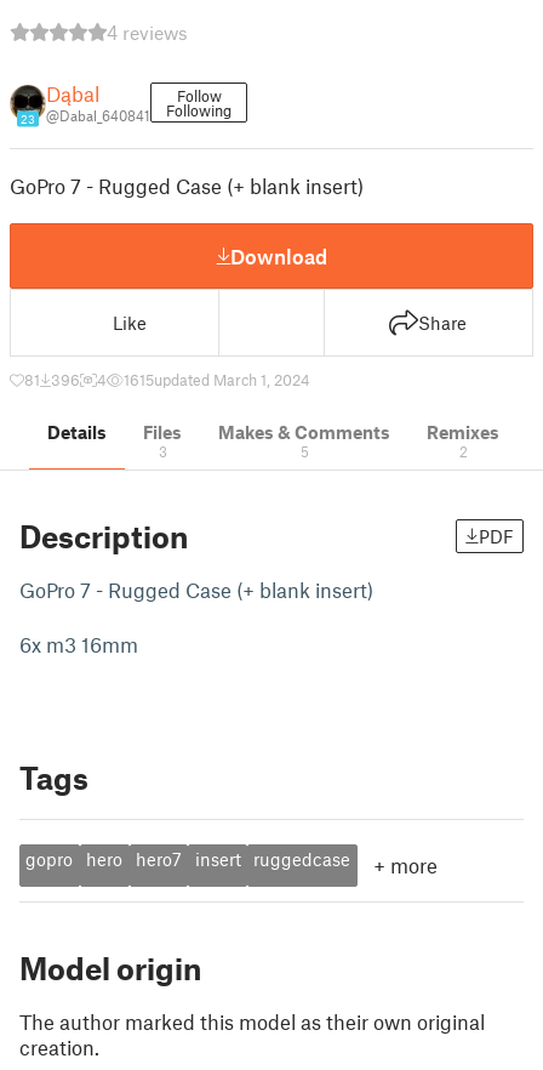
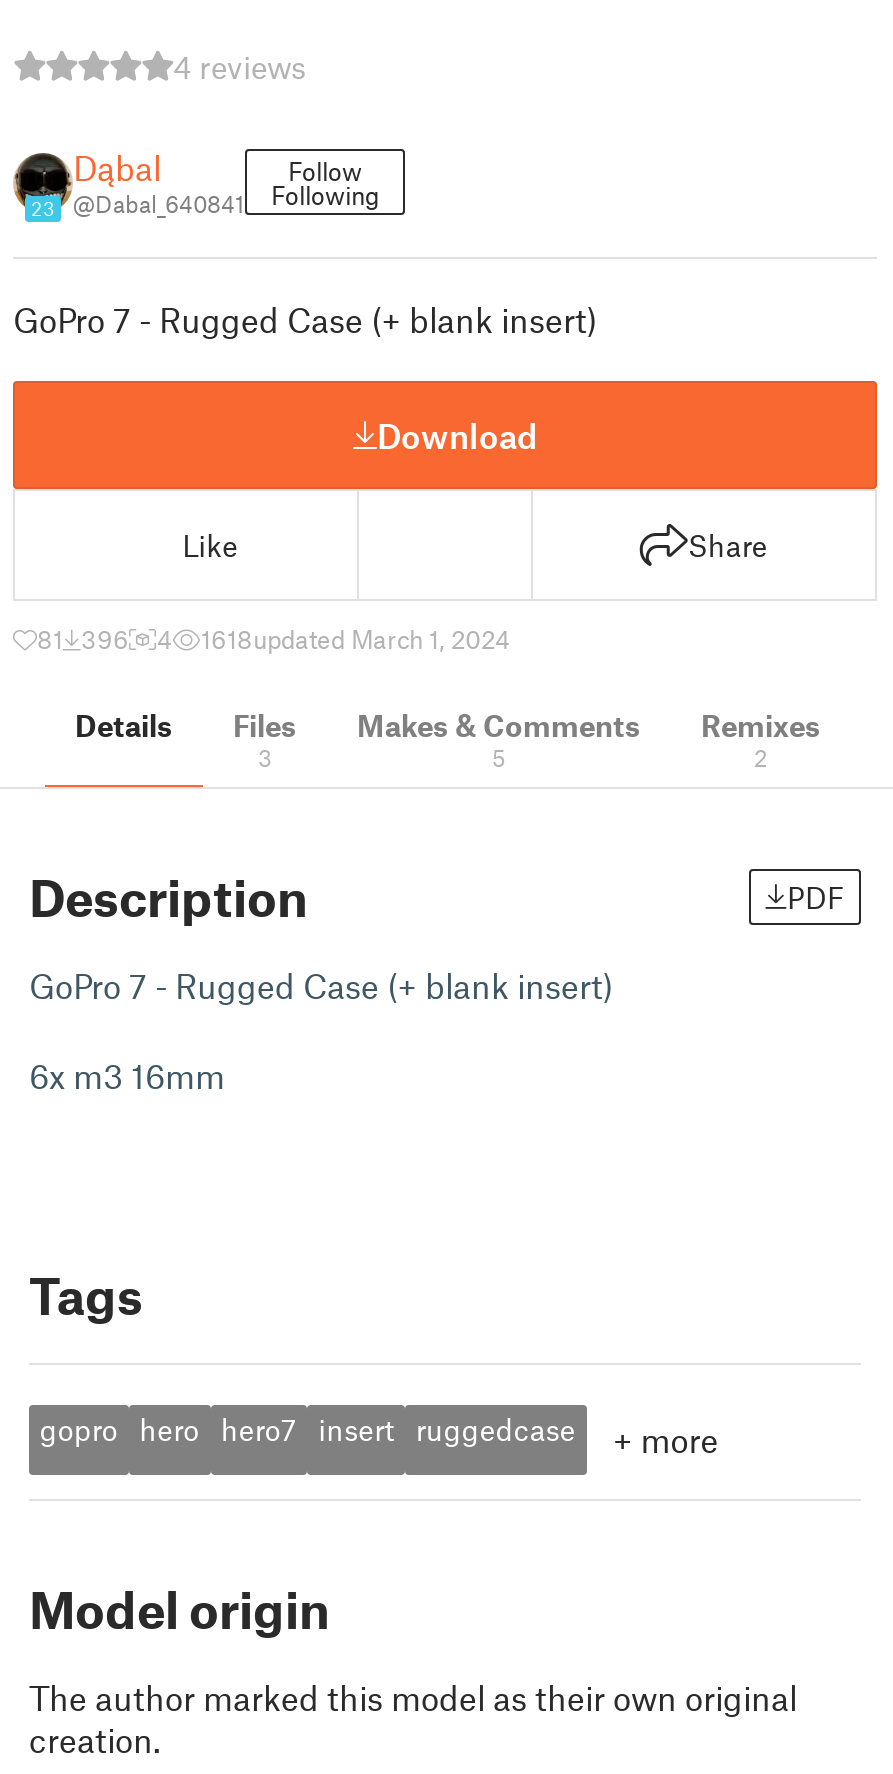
- 1615updated March 1, 2024
+ 1618updated March 1, 2024
